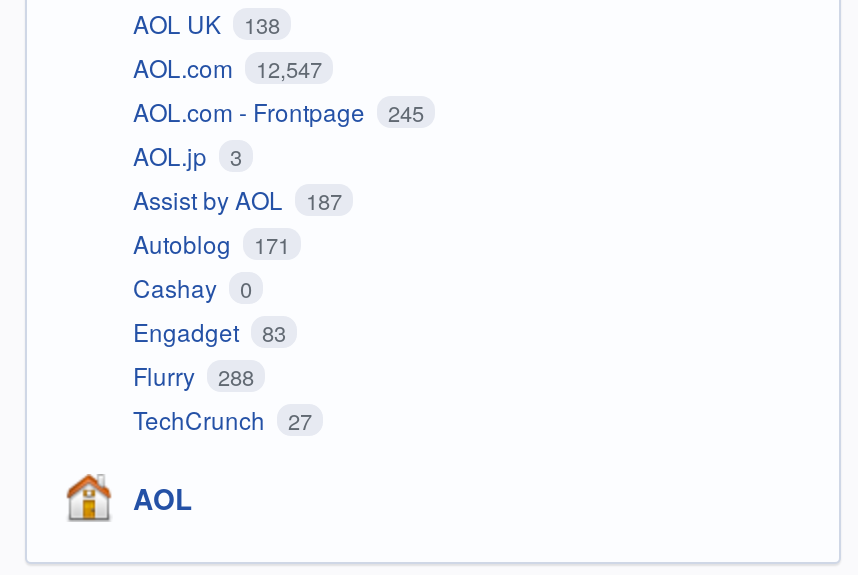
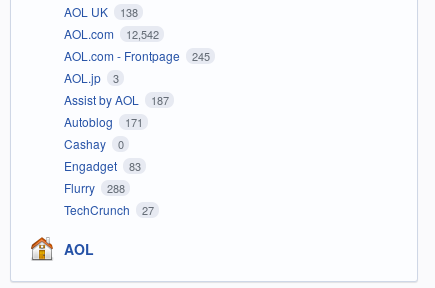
- AOL.com 12,547
+ AOL.com 12,542
